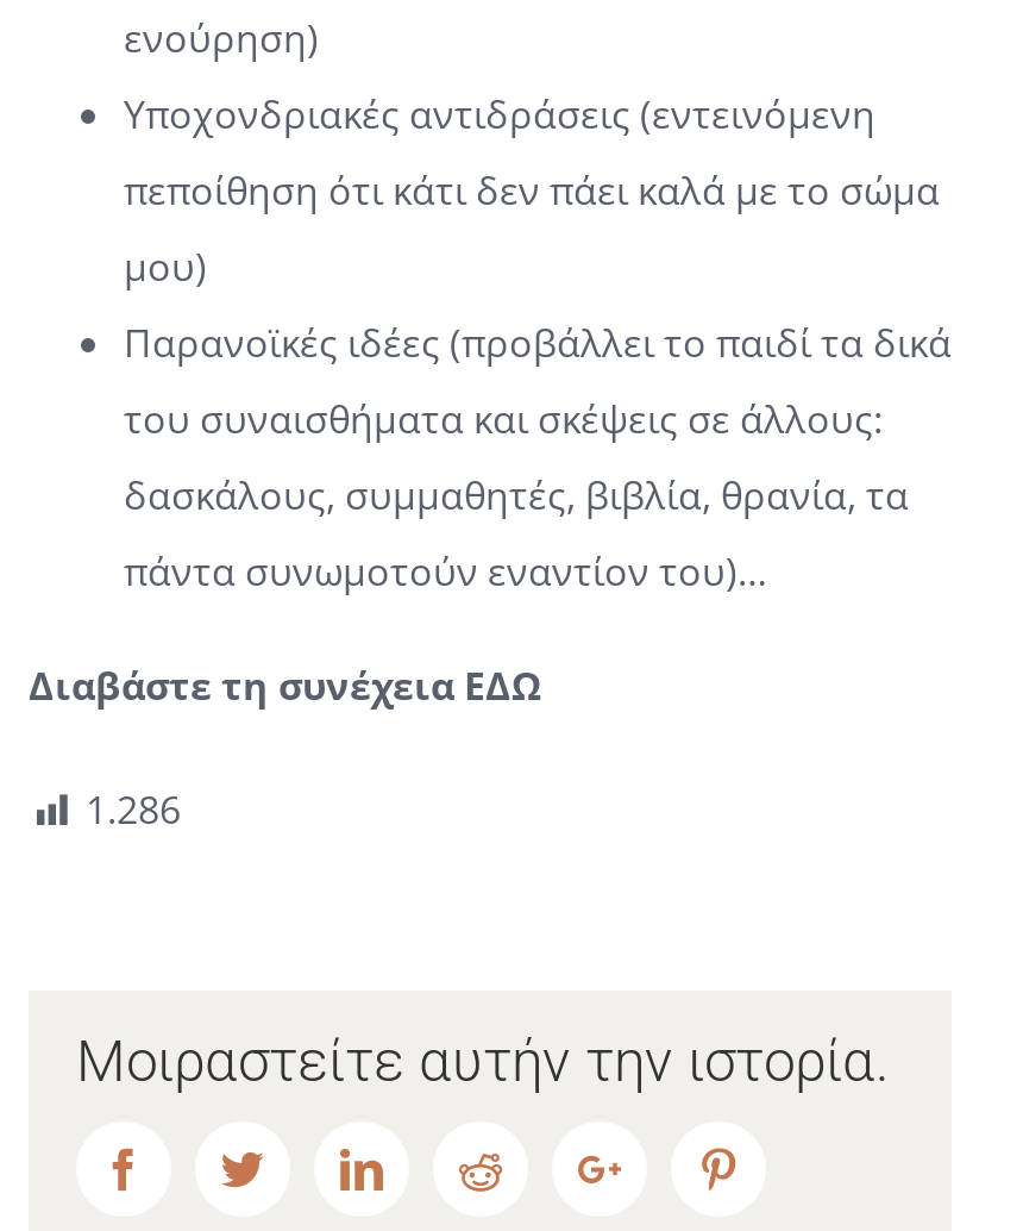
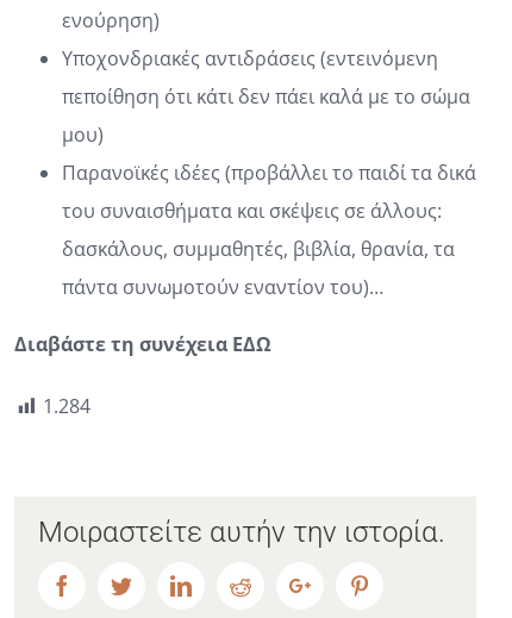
- 1.286
+ 1.284
